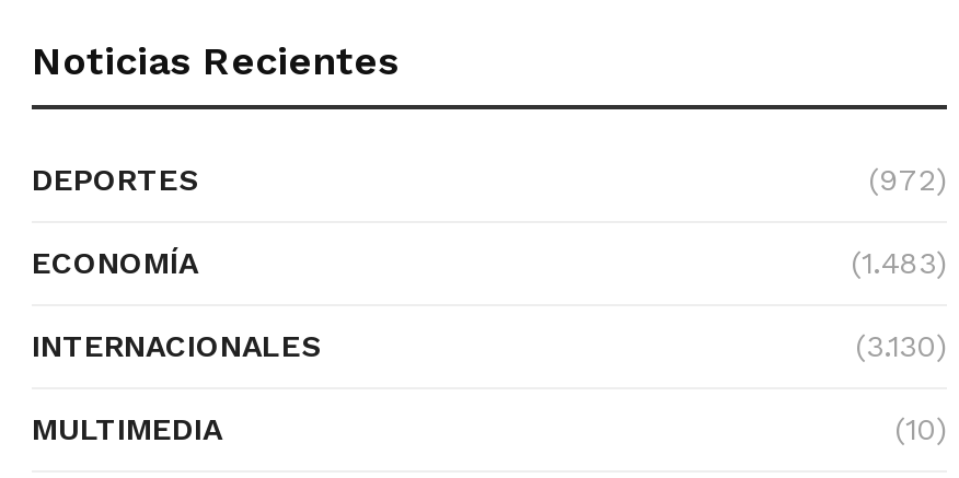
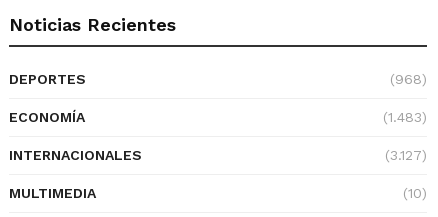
- (972)
+ (968)

- (3.130)
+ (3.127)
